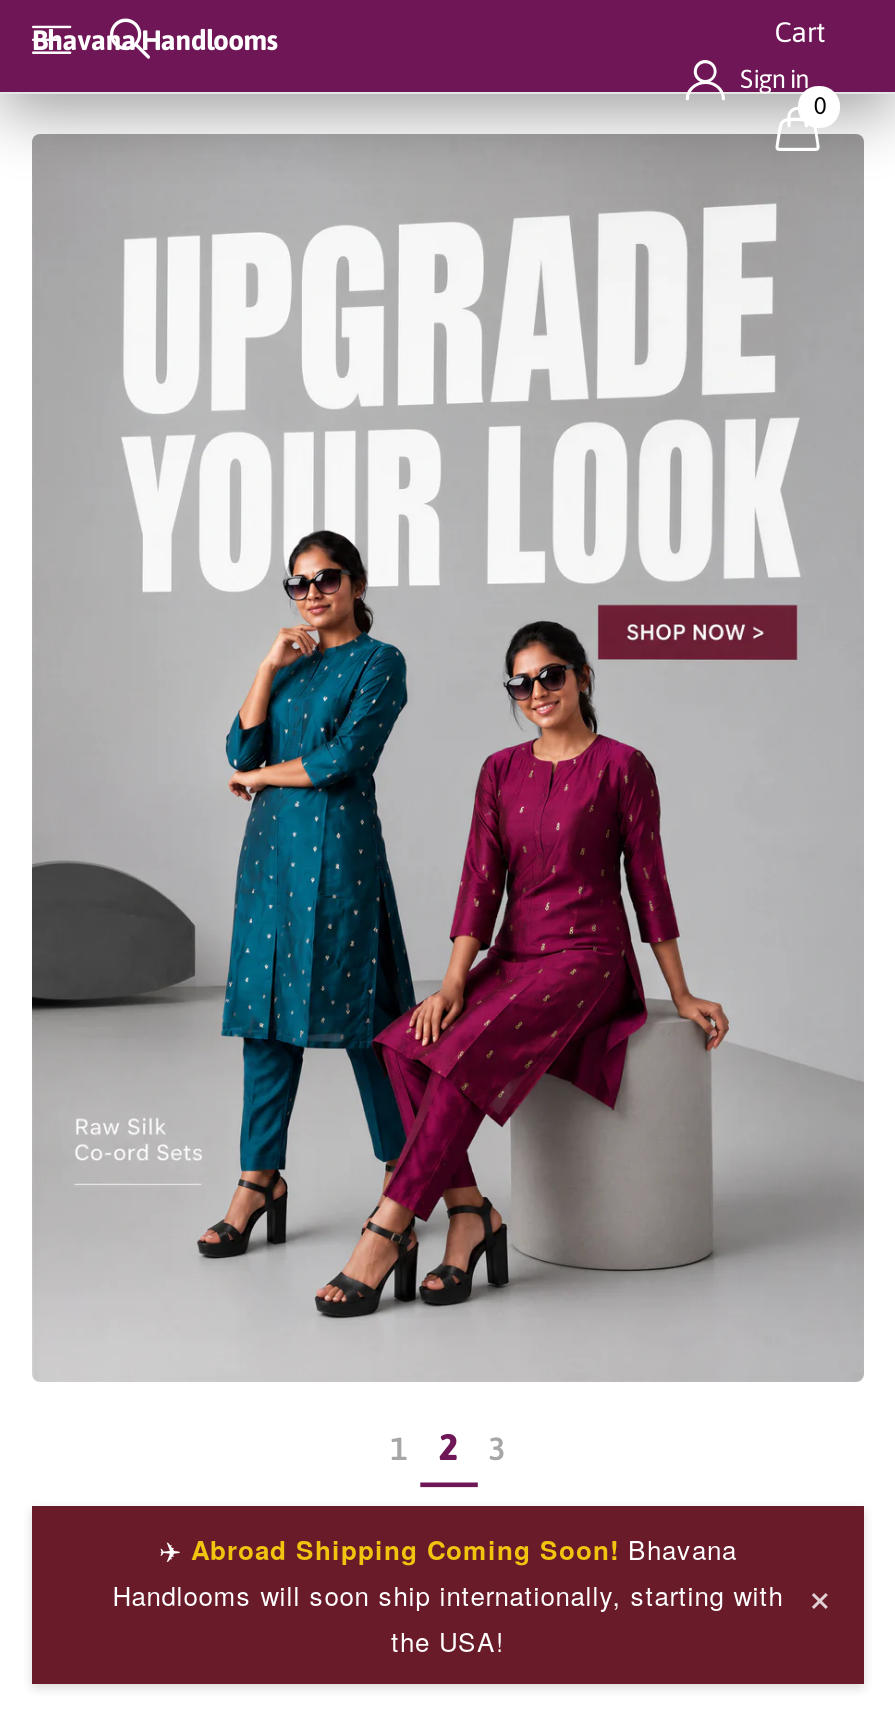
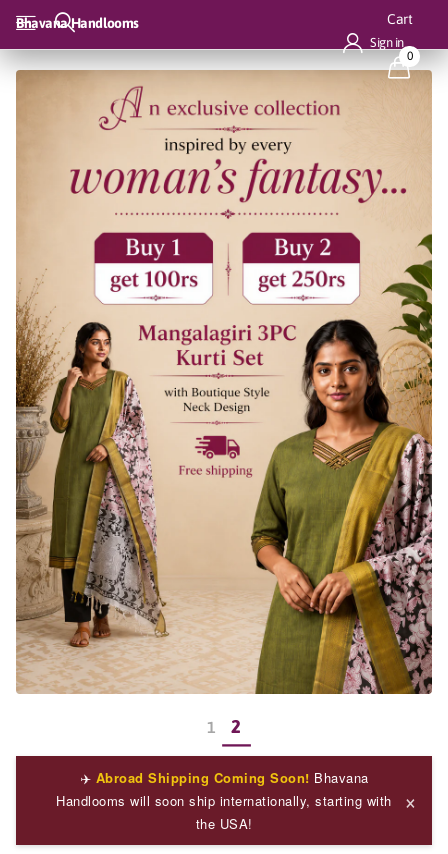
- [image]
+ [image]

- 3
